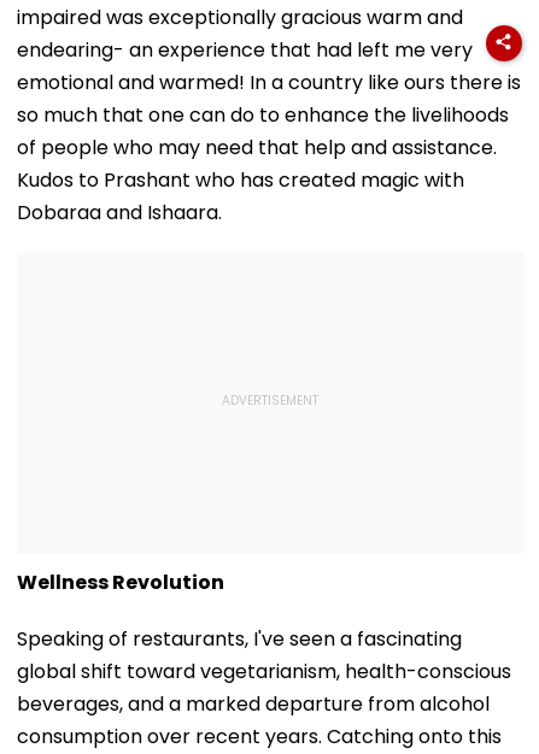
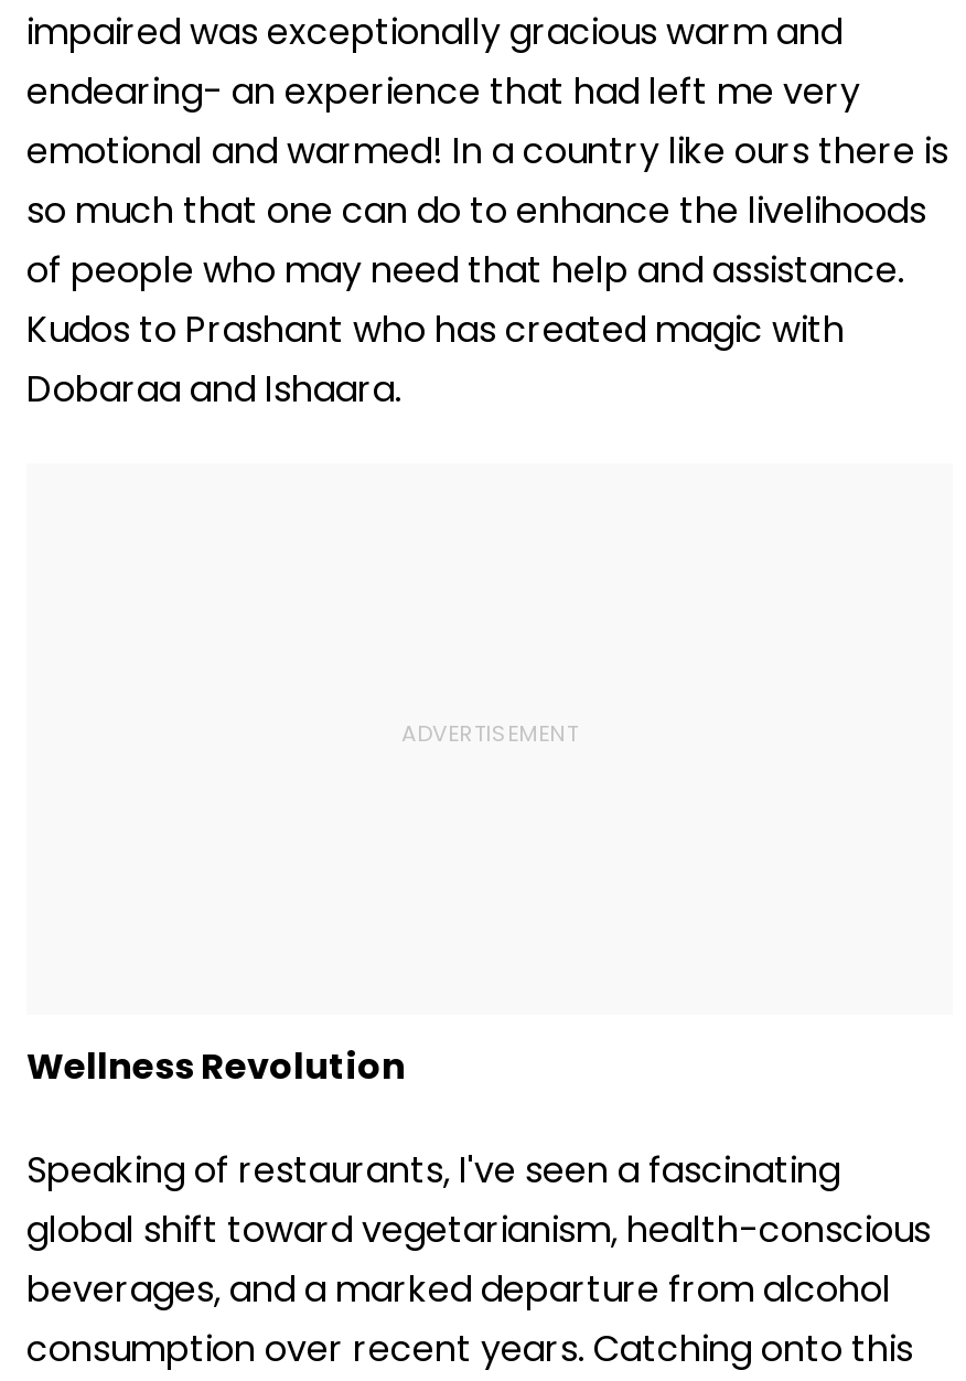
- [image]
